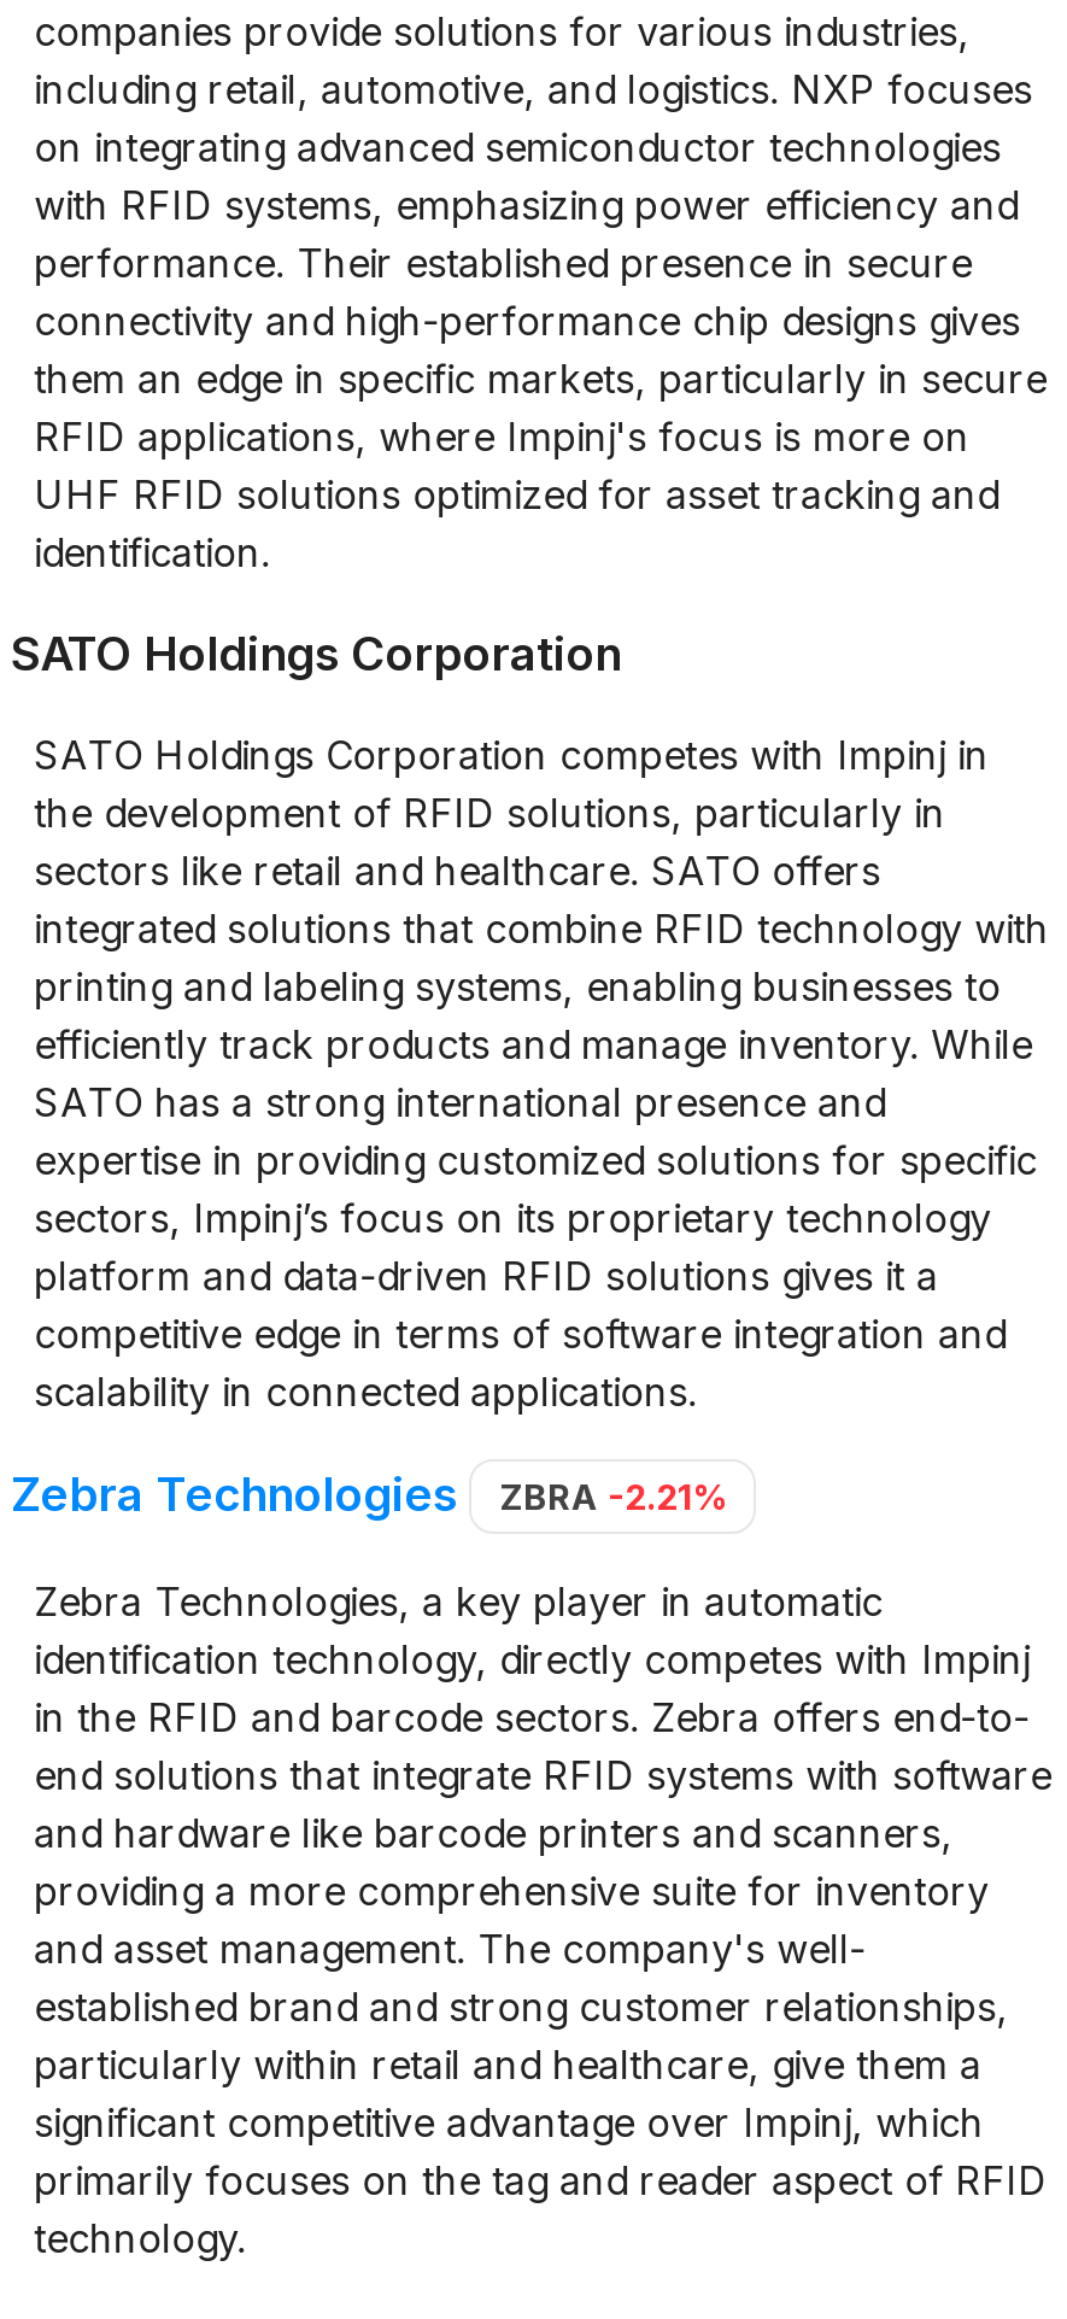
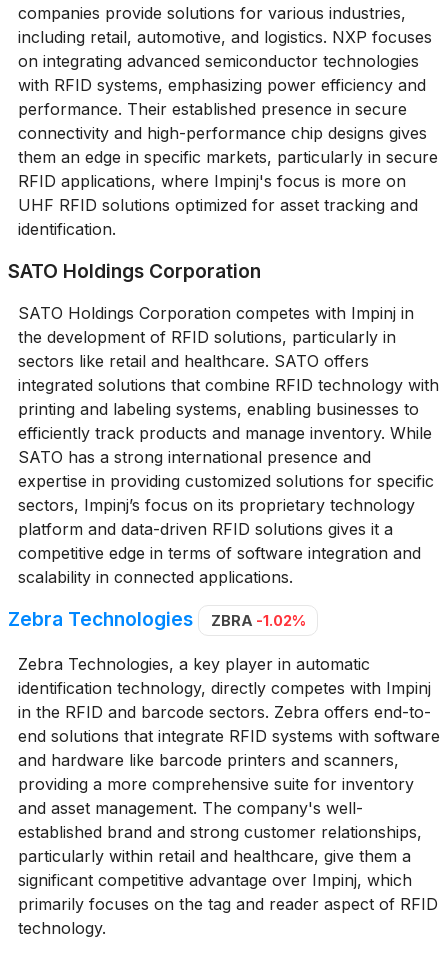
- Zebra Technologies ZBRA -2.21%
+ Zebra Technologies ZBRA -1.02%
